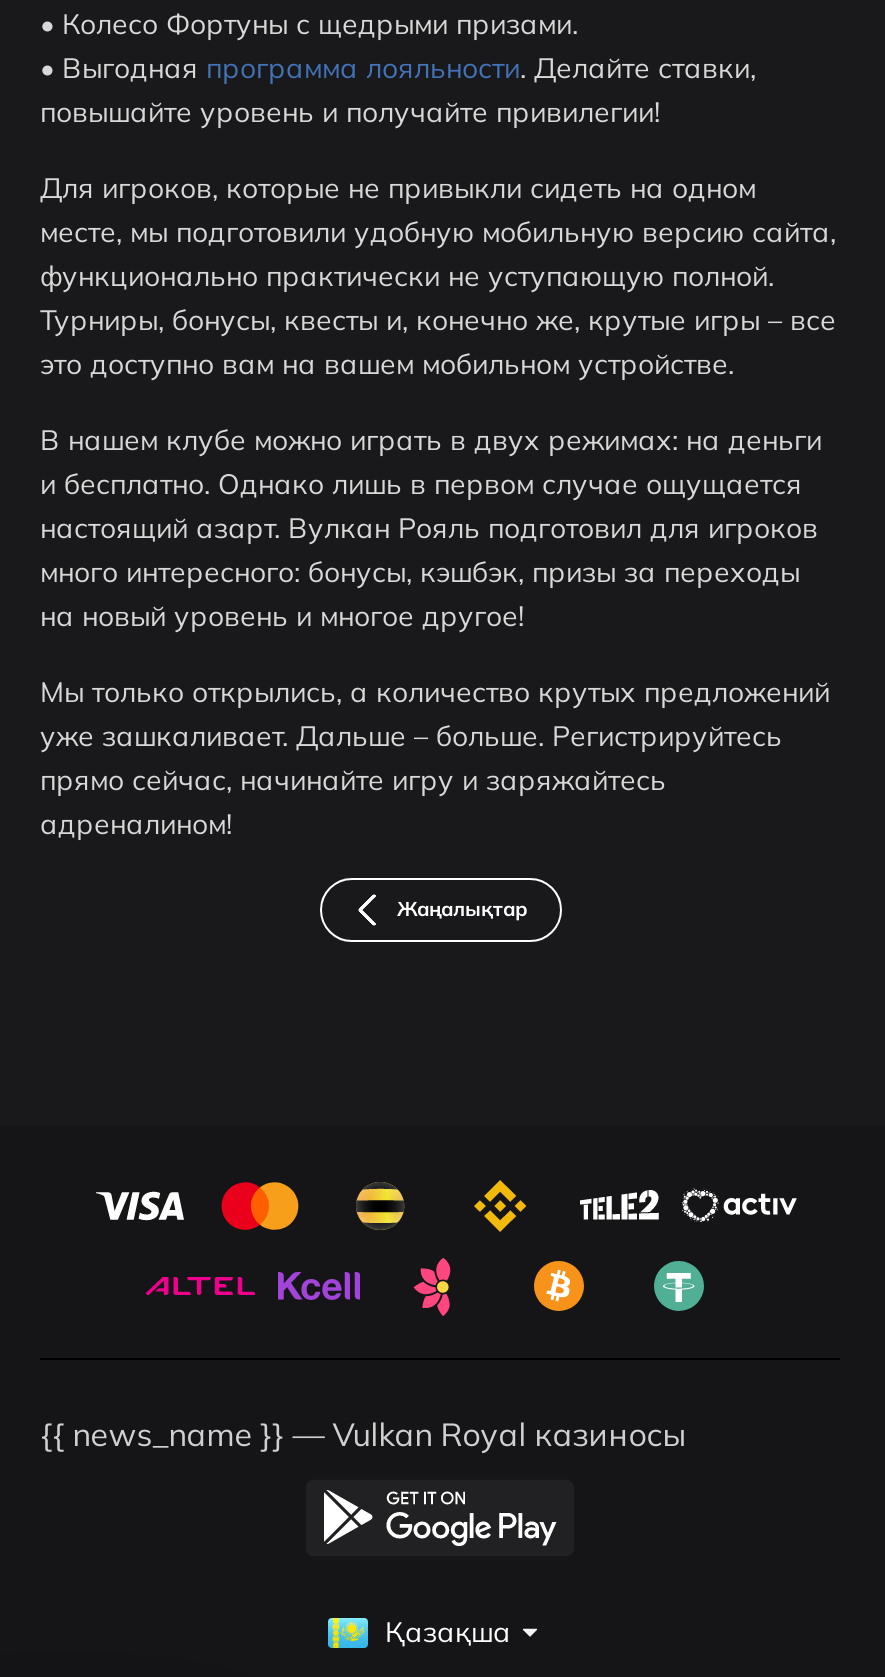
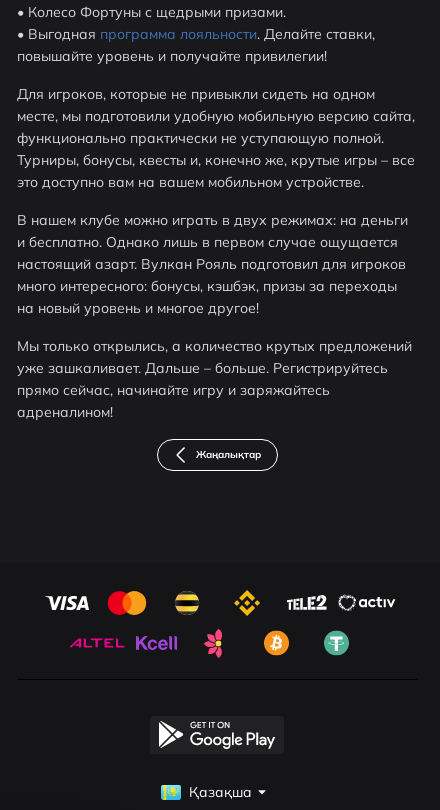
- {{ news_name }} — Vulkan Royal казиносы
